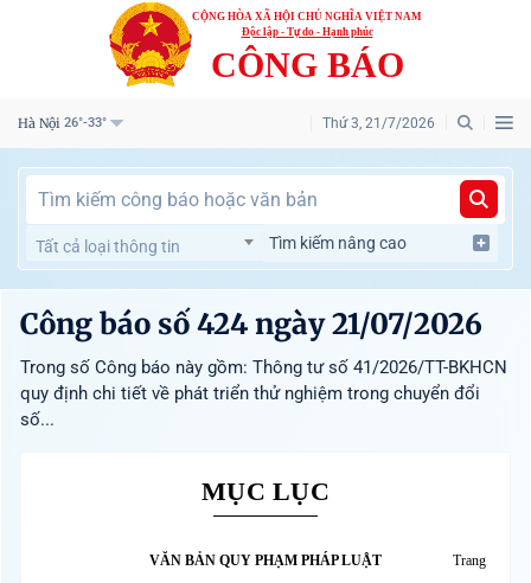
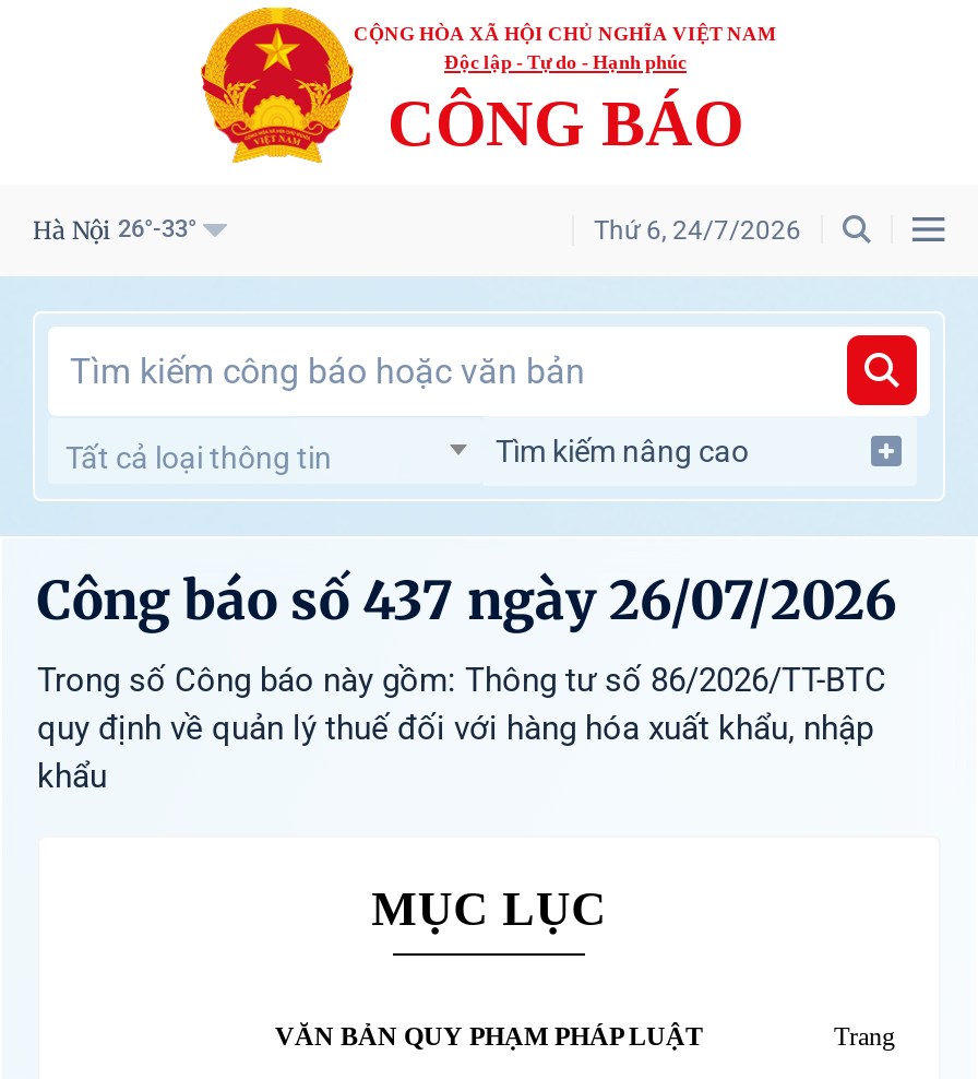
- Thứ 3, 21/7/2026
+ Thứ 6, 24/7/2026

- Công báo số 424 ngày 21/07/2026
- Trong số Công báo này gồm: Thông tư số 41/2026/TT-BKHCN
- quy định chi tiết về phát triển thử nghiệm trong chuyển đổi
- số...
+ Công báo số 437 ngày 26/07/2026
+ Trong số Công báo này gồm: Thông tư số 86/2026/TT-BTC
+ quy định về quản lý thuế đối với hàng hóa xuất khẩu, nhập
+ khẩu
